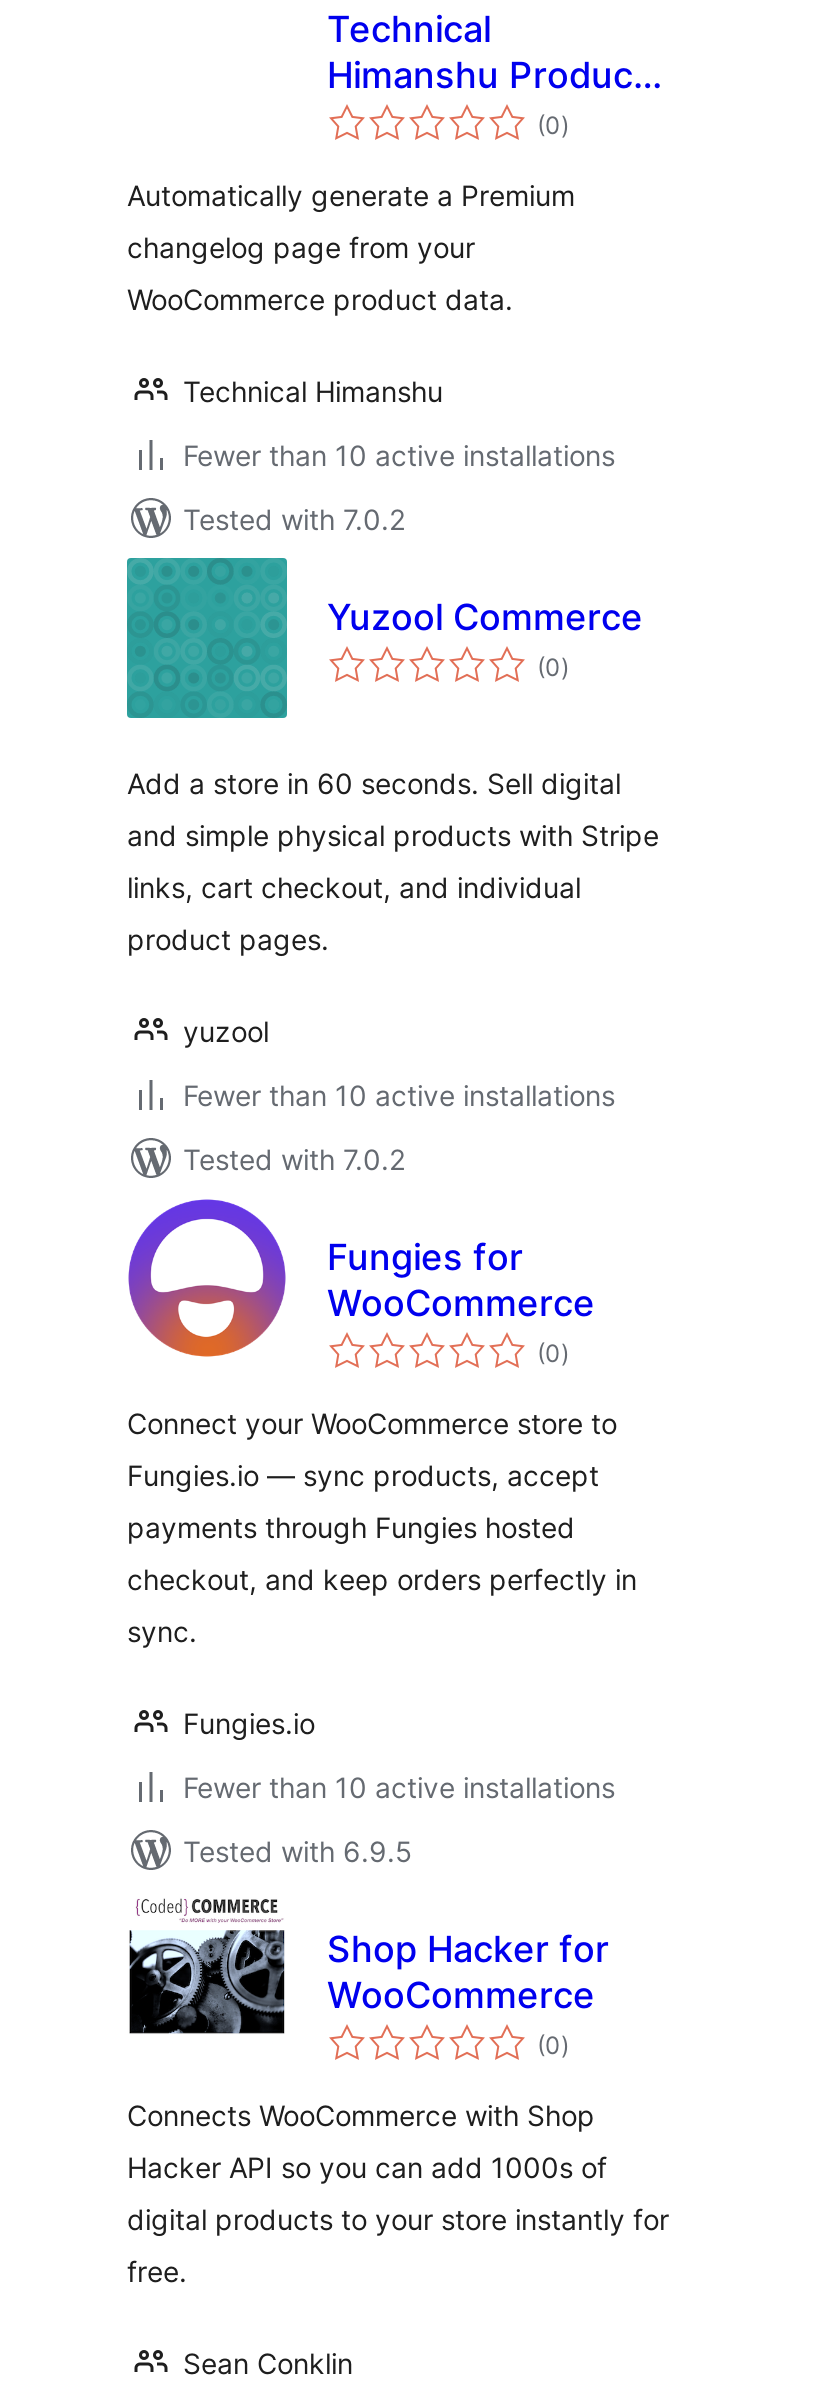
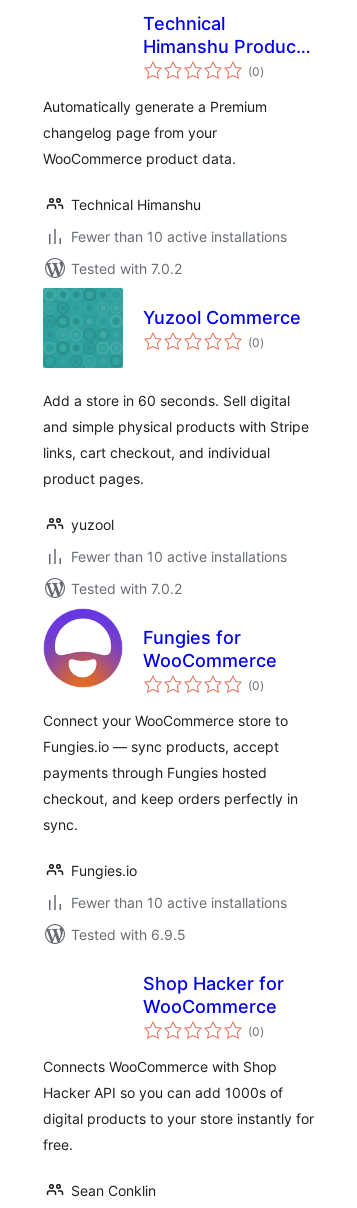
- [image]
